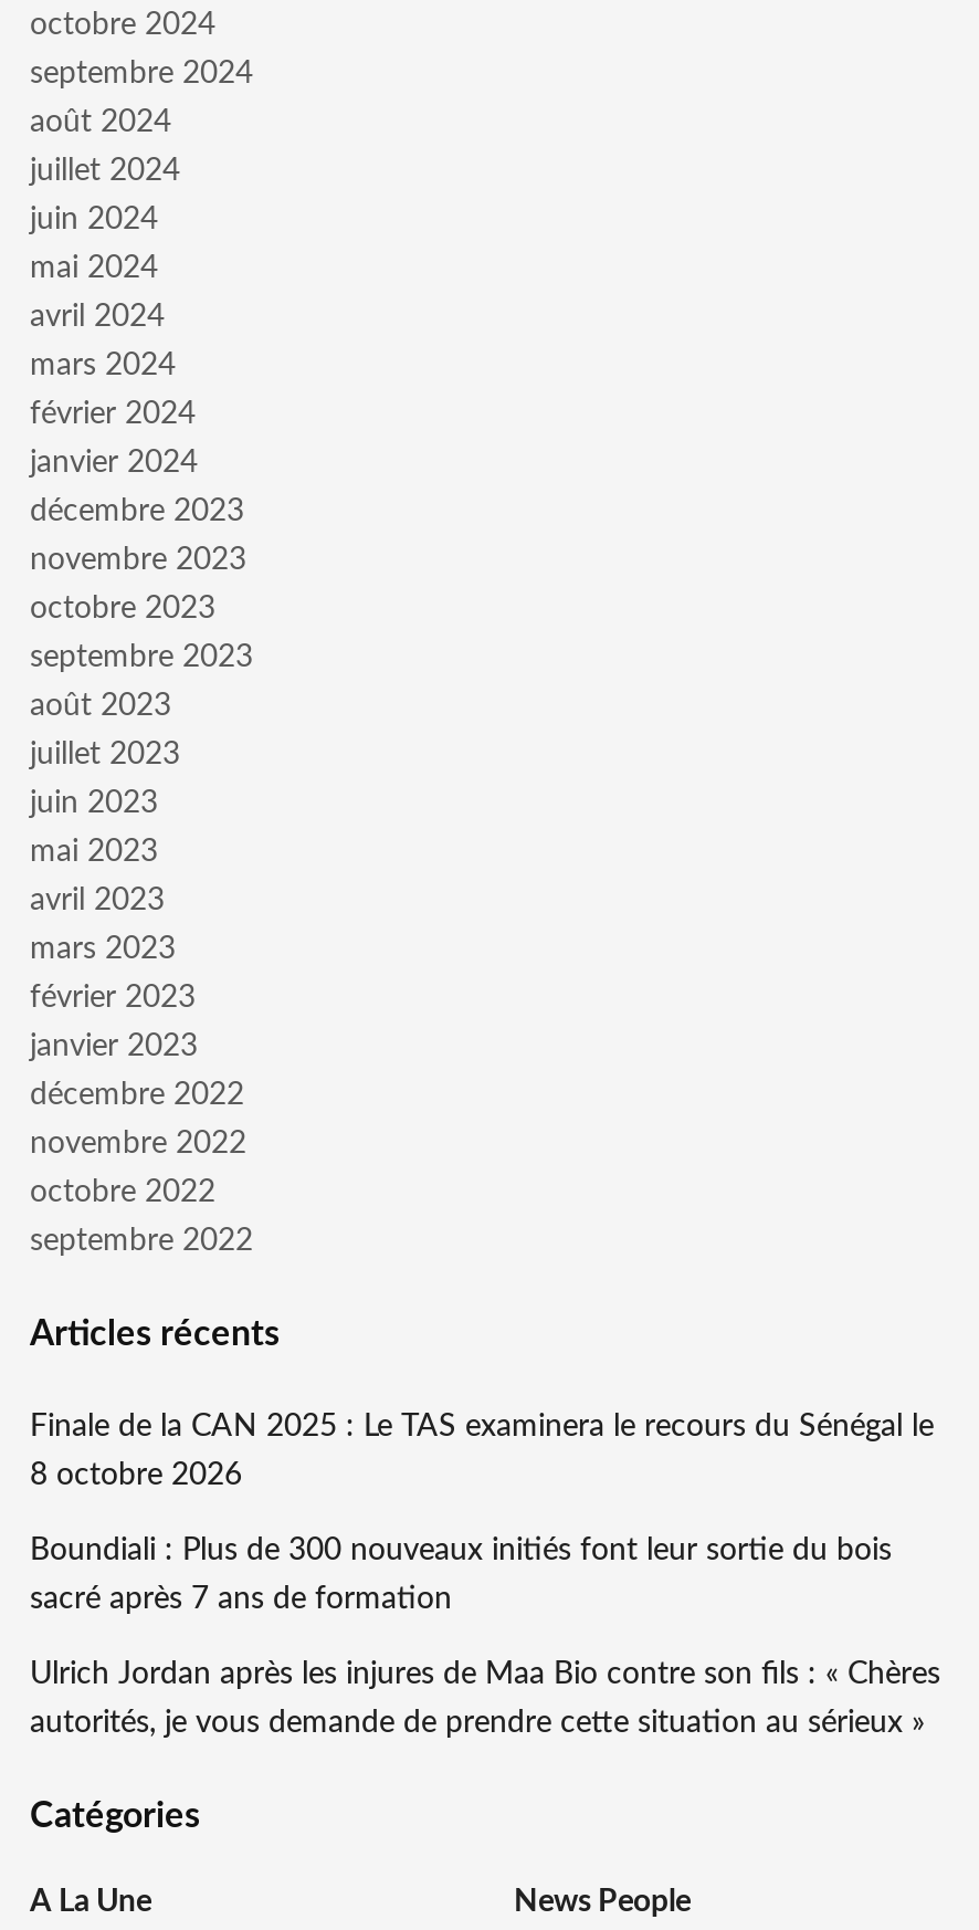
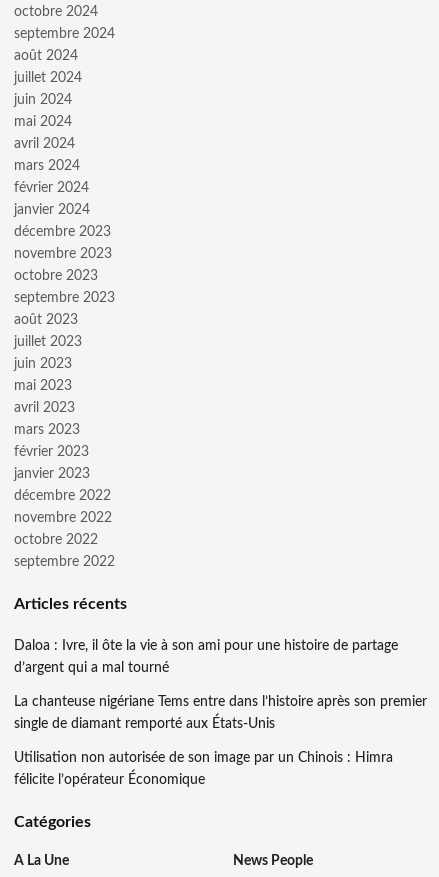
- Finale de la CAN 2025 : Le TAS examinera le recours du Sénégal le
+ Daloa : Ivre, il ôte la vie à son ami pour une histoire de partage

- 8 octobre 2026
+ d’argent qui a mal tourné

- Boundiali : Plus de 300 nouveaux initiés font leur sortie du bois
+ La chanteuse nigériane Tems entre dans l’histoire après son premier

- sacré après 7 ans de formation
+ single de diamant remporté aux États-Unis

- Ulrich Jordan après les injures de Maa Bio contre son fils : « Chères
+ Utilisation non autorisée de son image par un Chinois : Himra

- autorités, je vous demande de prendre cette situation au sérieux »
+ félicite l’opérateur Économique
